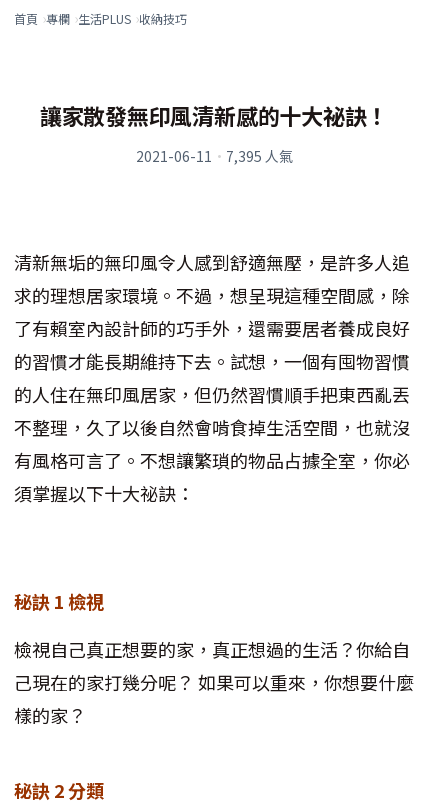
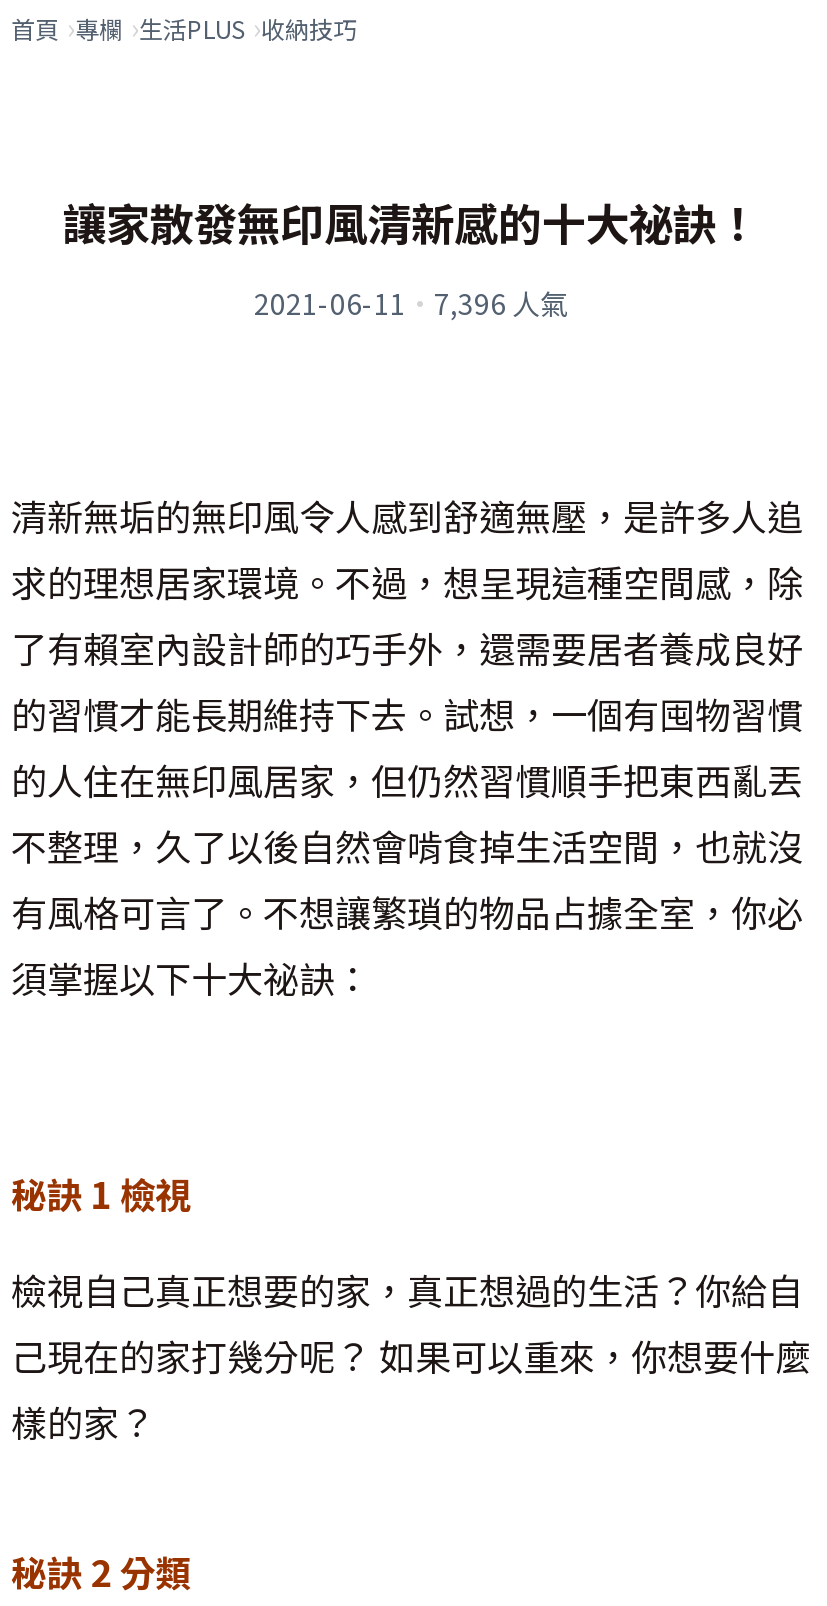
- 2021-06-11 · 7,395人氣
+ 2021-06-11 · 7,396人氣
